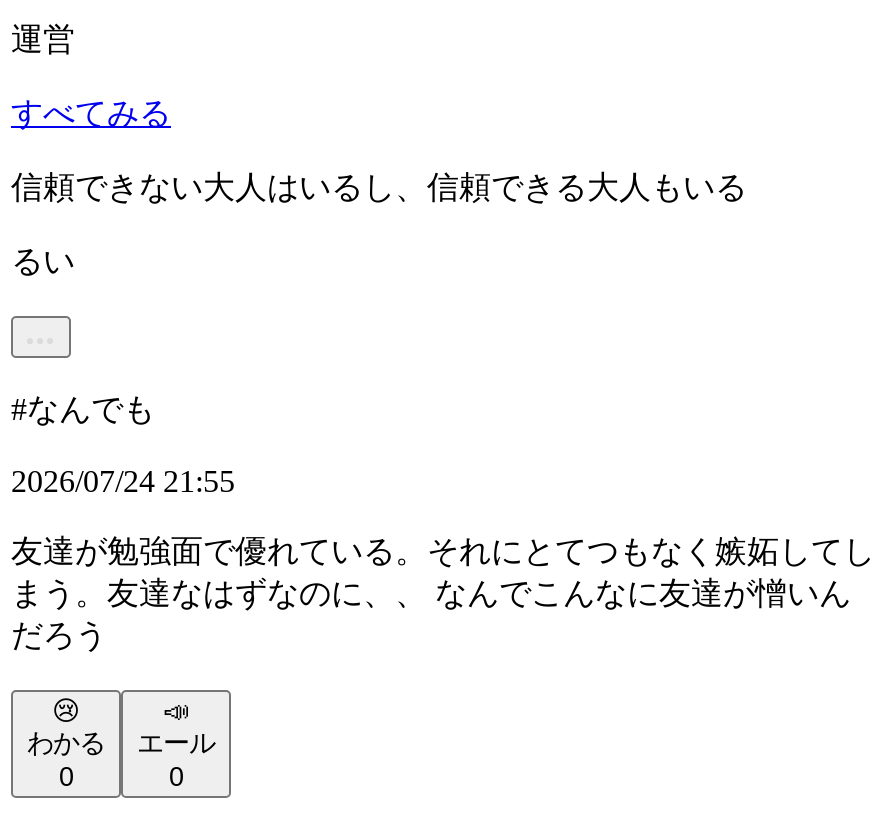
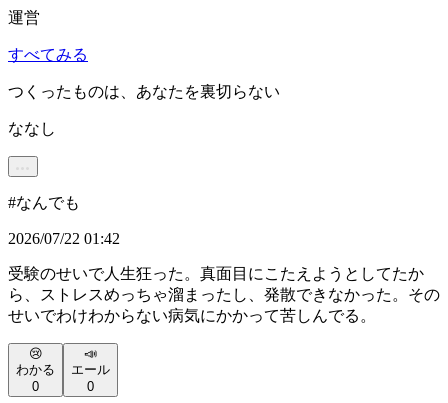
- 信頼できない大人はいるし、信頼できる大人もいる
+ つくったものは、あなたを裏切らない

- るい
+ ななし

- 2026/07/24 21:55
+ 2026/07/22 01:42

- 友達が勉強面で優れている。それにとてつもなく嫉妬してし
- まう。友達なはずなのに、、 なんでこんなに友達が憎いん
- だろう
+ 受験のせいで人生狂った。真面目にこたえようとしてたか
+ ら、ストレスめっちゃ溜まったし、発散できなかった。その
+ せいでわけわからない病気にかかって苦しんでる。
